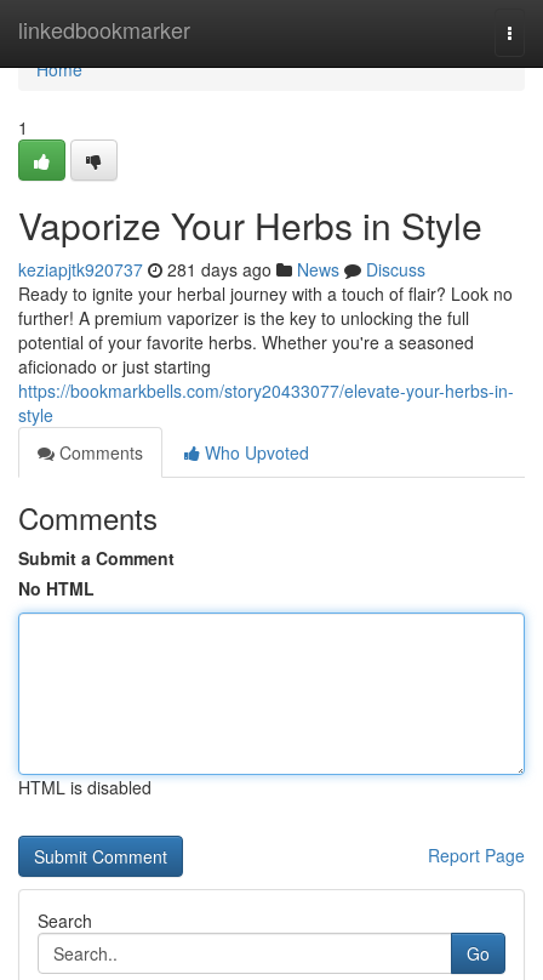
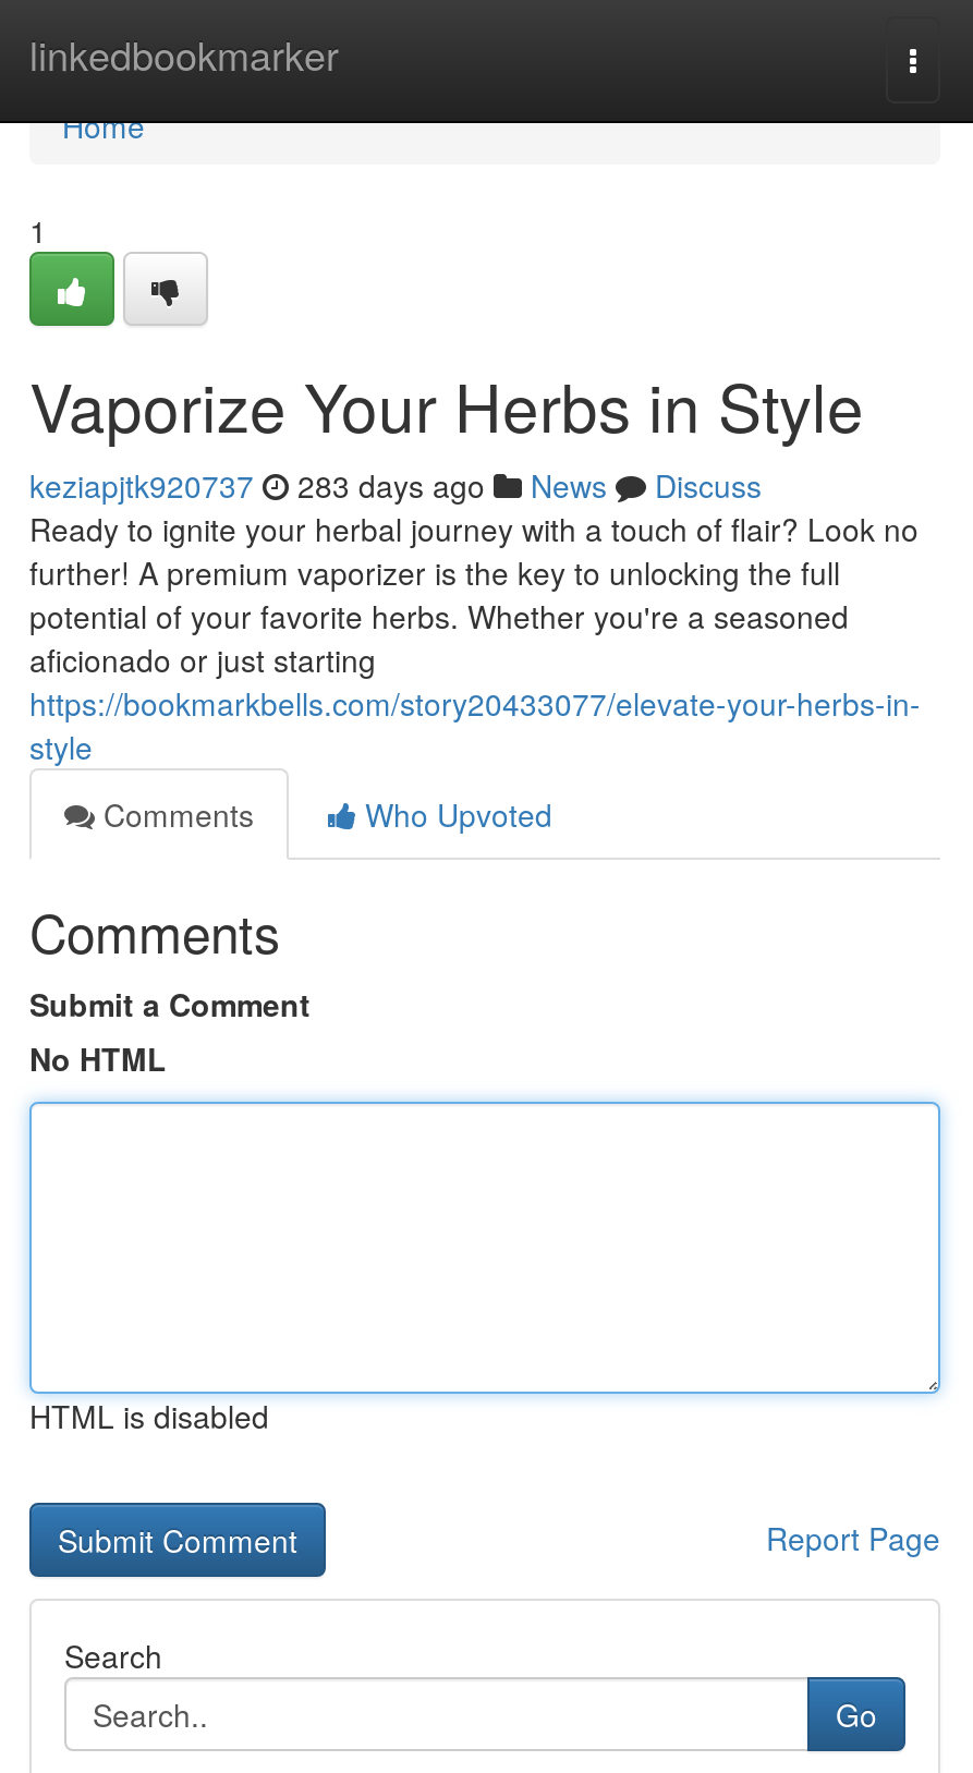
- keziapjtk920737 281 days ago News Discuss
+ keziapjtk920737 283 days ago News Discuss
